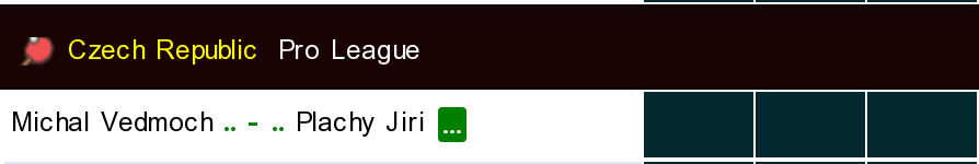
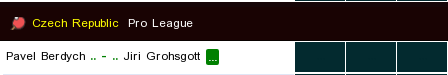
- Michal Vedmoch .. - .. Plachy Jiri ...
+ Pavel Berdych .. - .. Jiri Grohsgott ...
